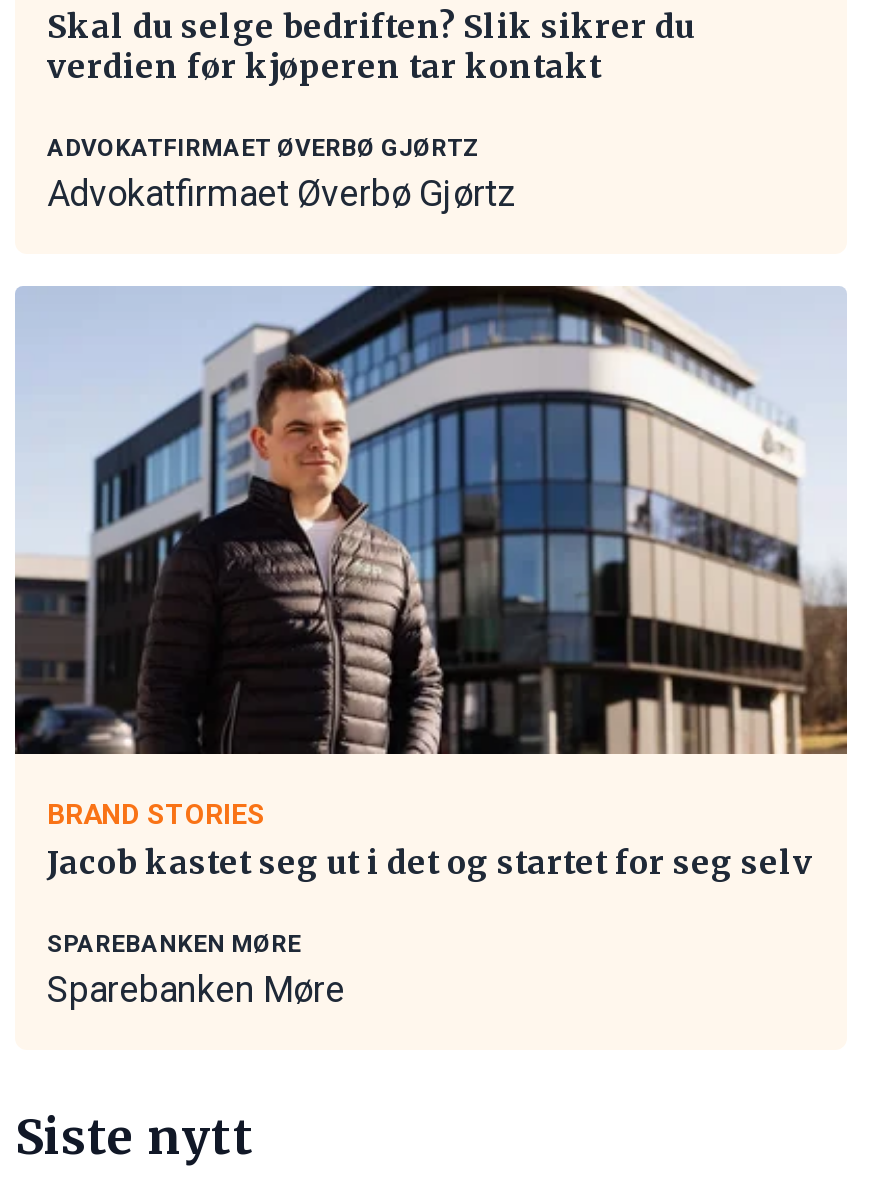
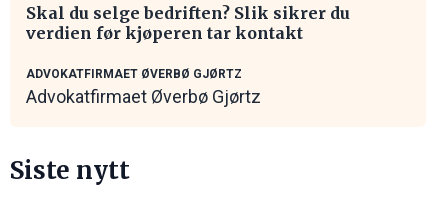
- [image]
- BRAND STORIES
- Jacob kastet seg ut i det og startet for seg selv
- SPAREBANKEN MØRE
- Sparebanken Møre
